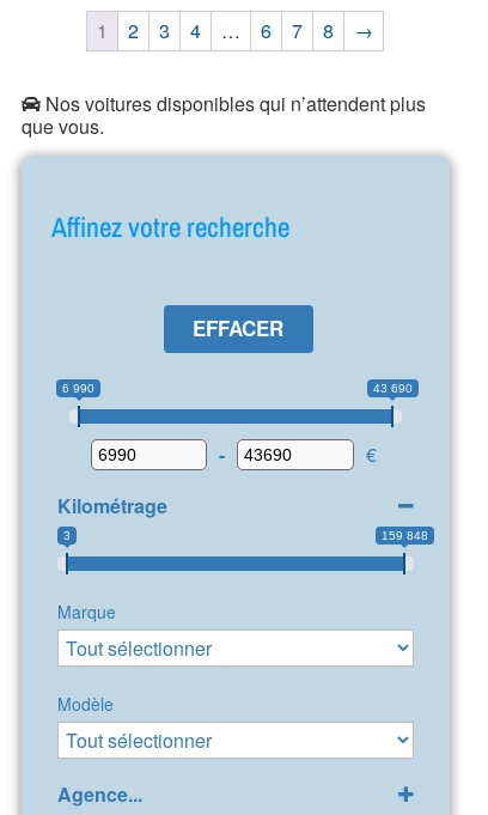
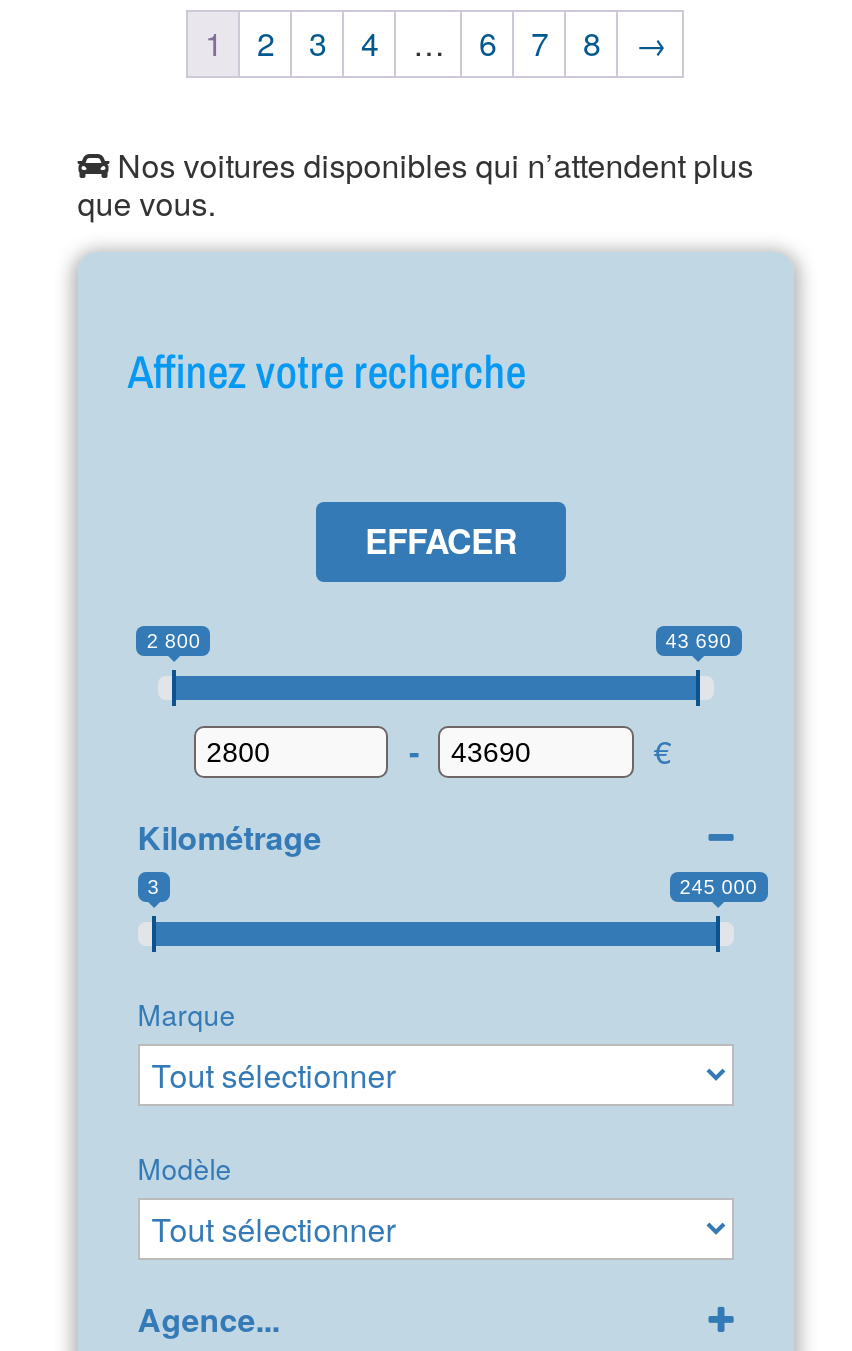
- 6 990
+ 2 800

- 159 848
+ 245 000
